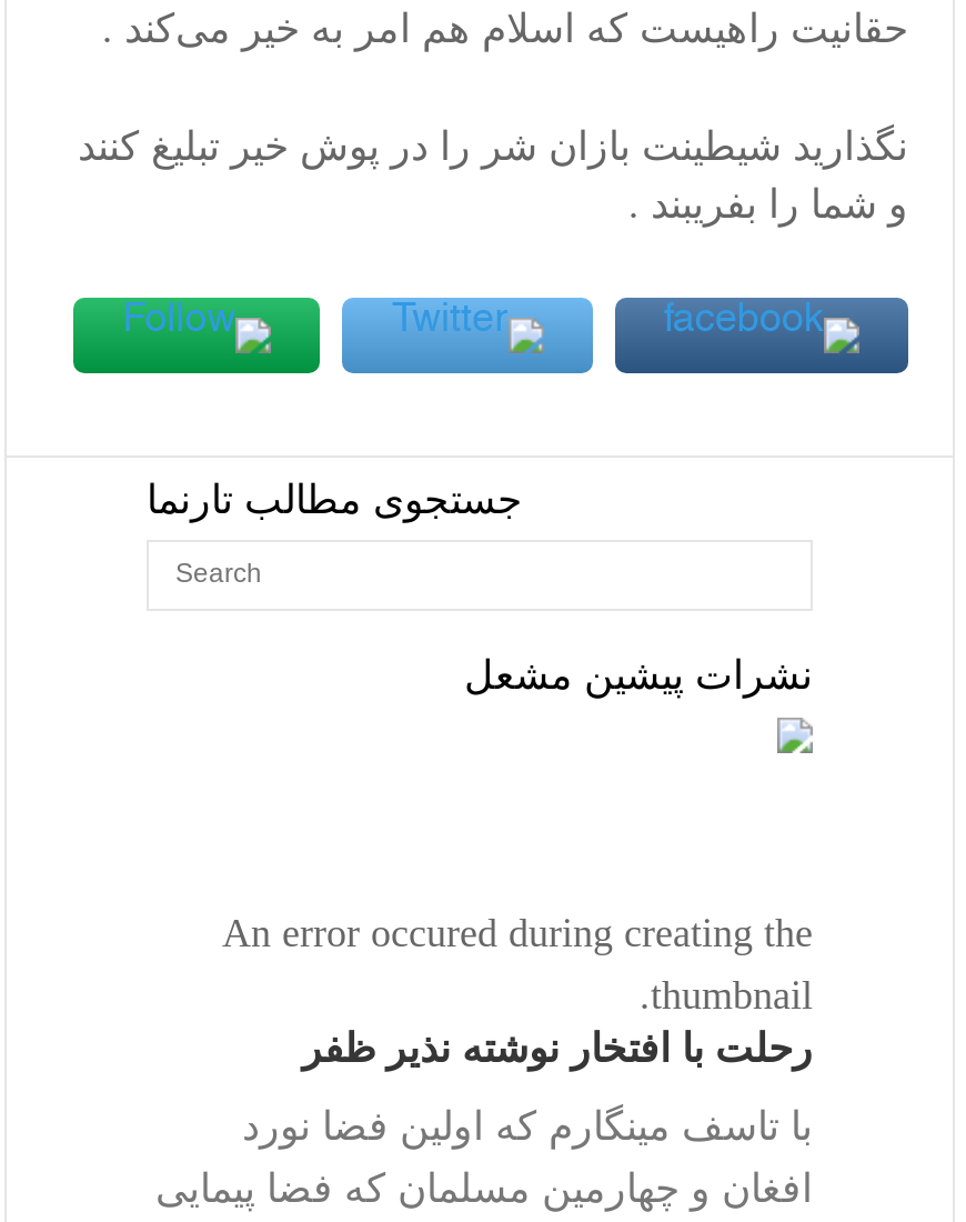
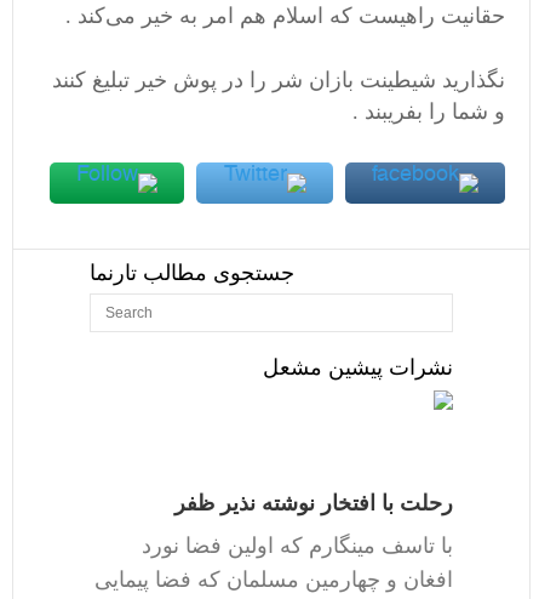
- An error occured during creating the
- thumbnail.
